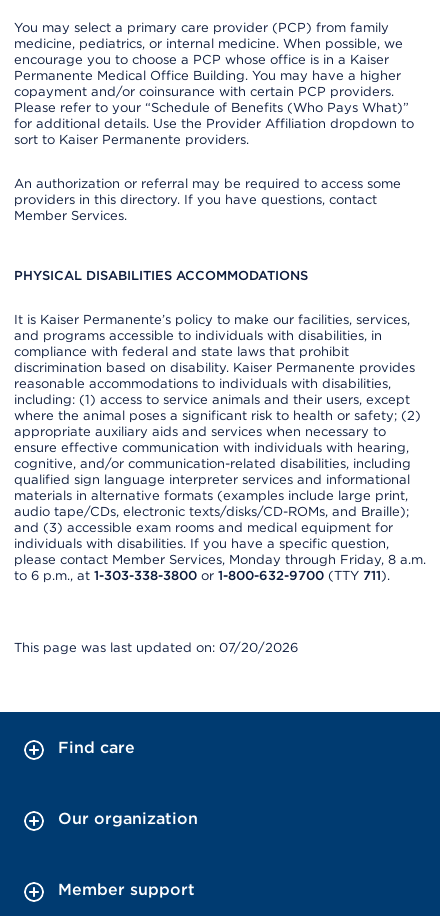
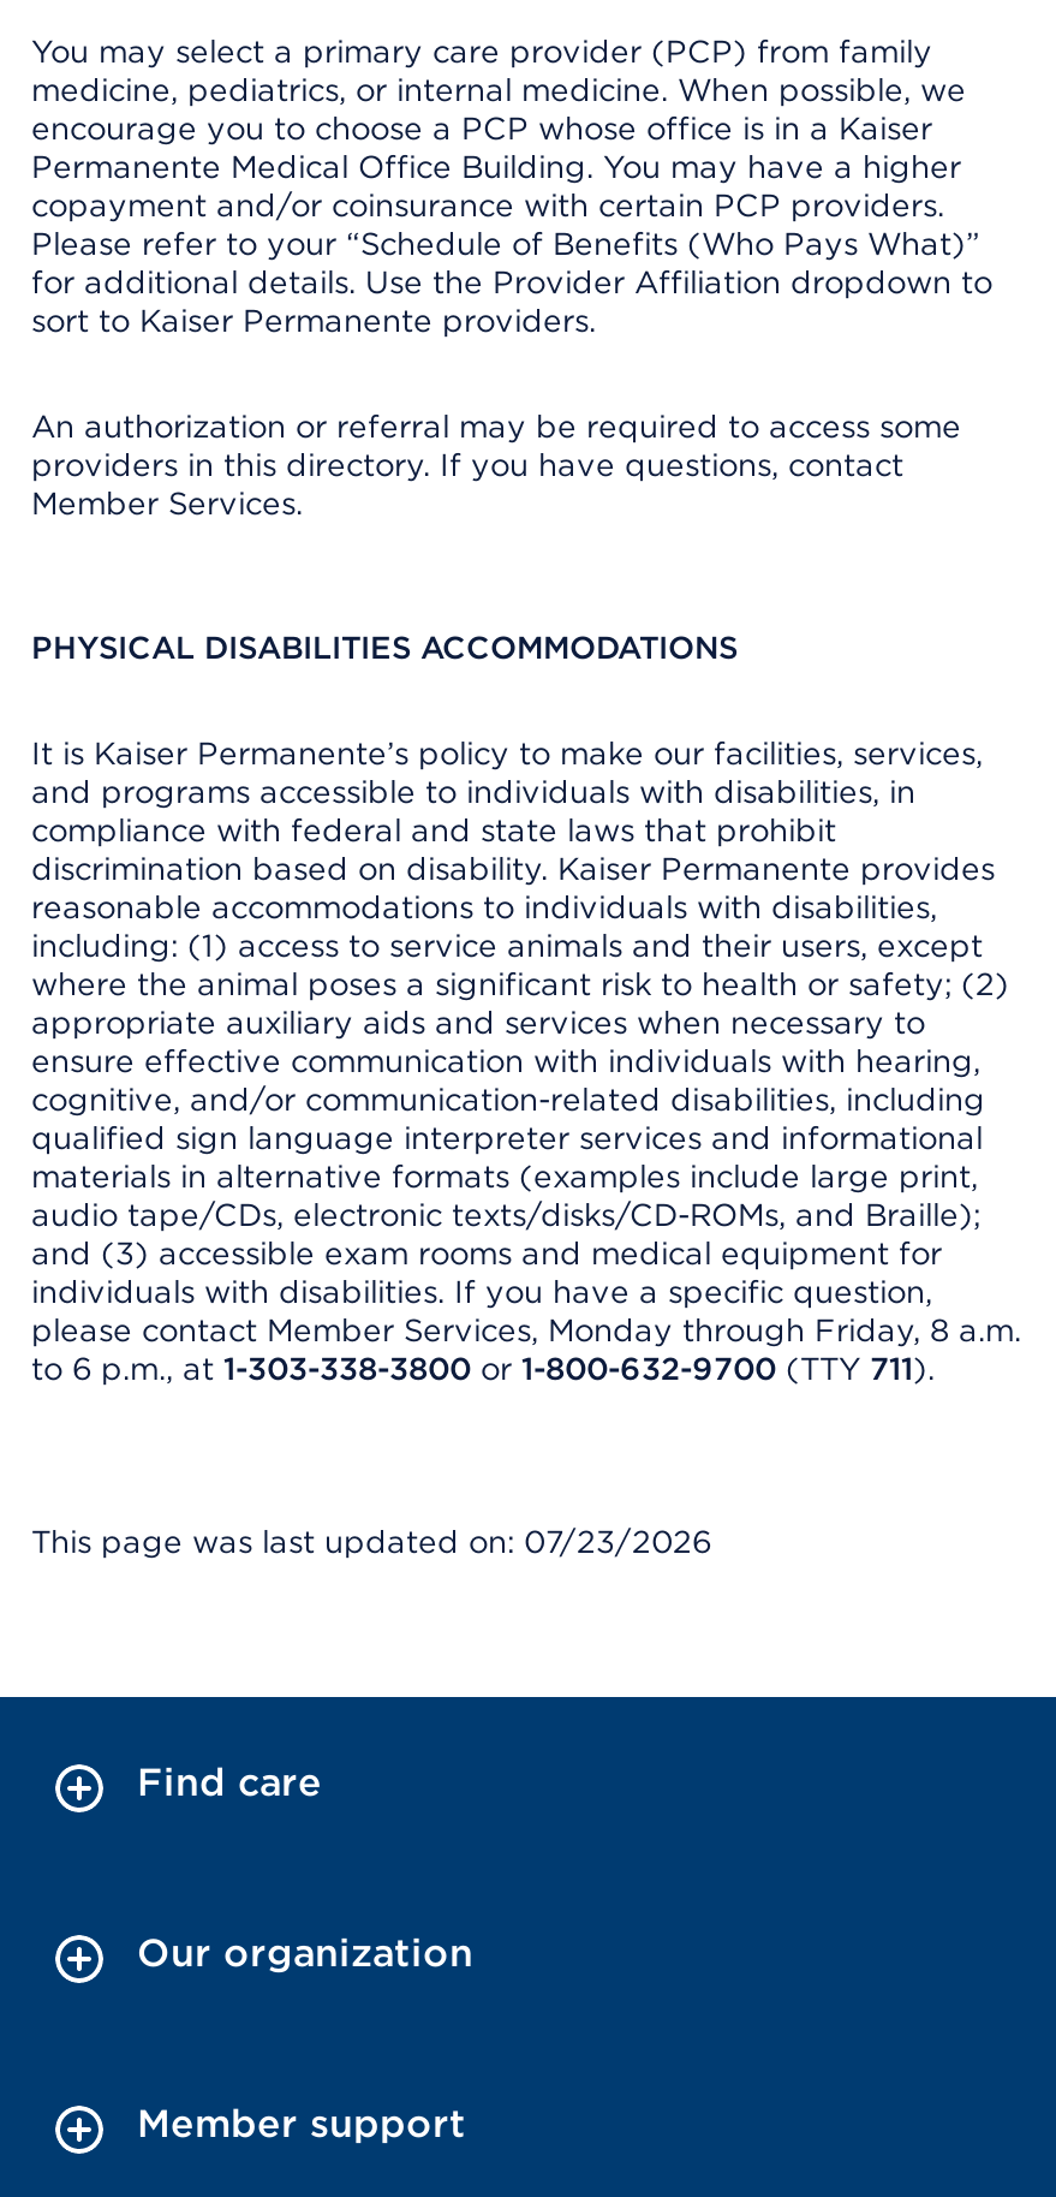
- This page was last updated on: 07/20/2026
+ This page was last updated on: 07/23/2026
